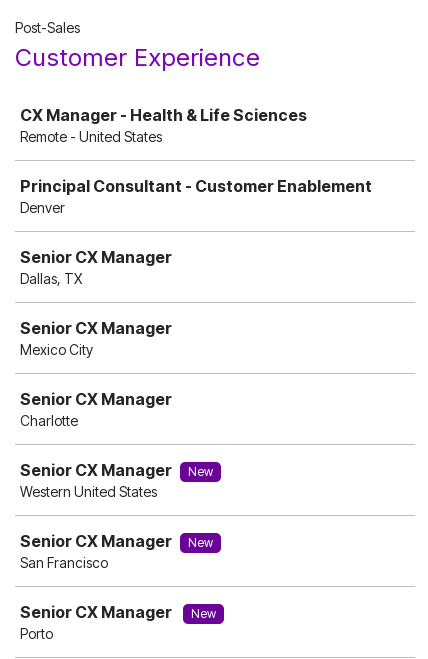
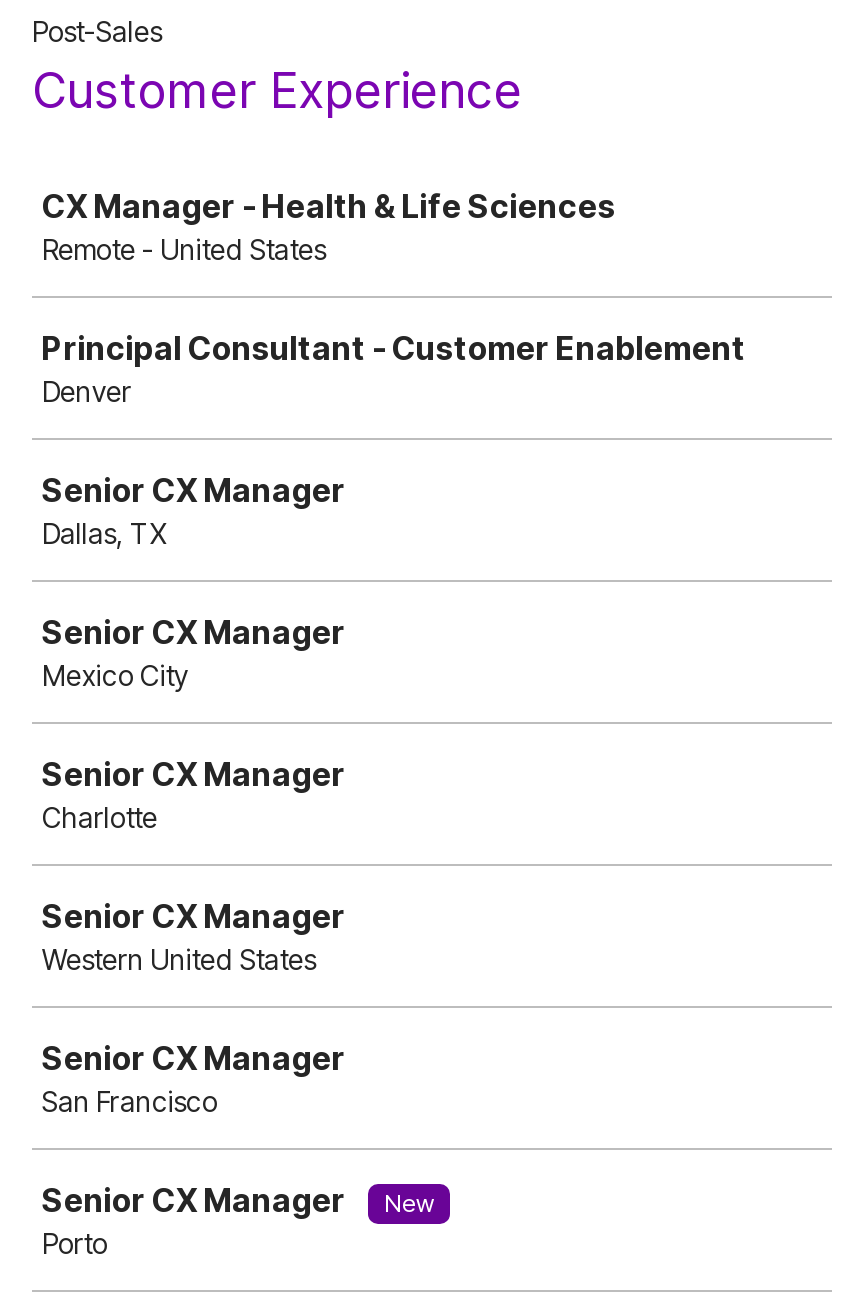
- New

- New
